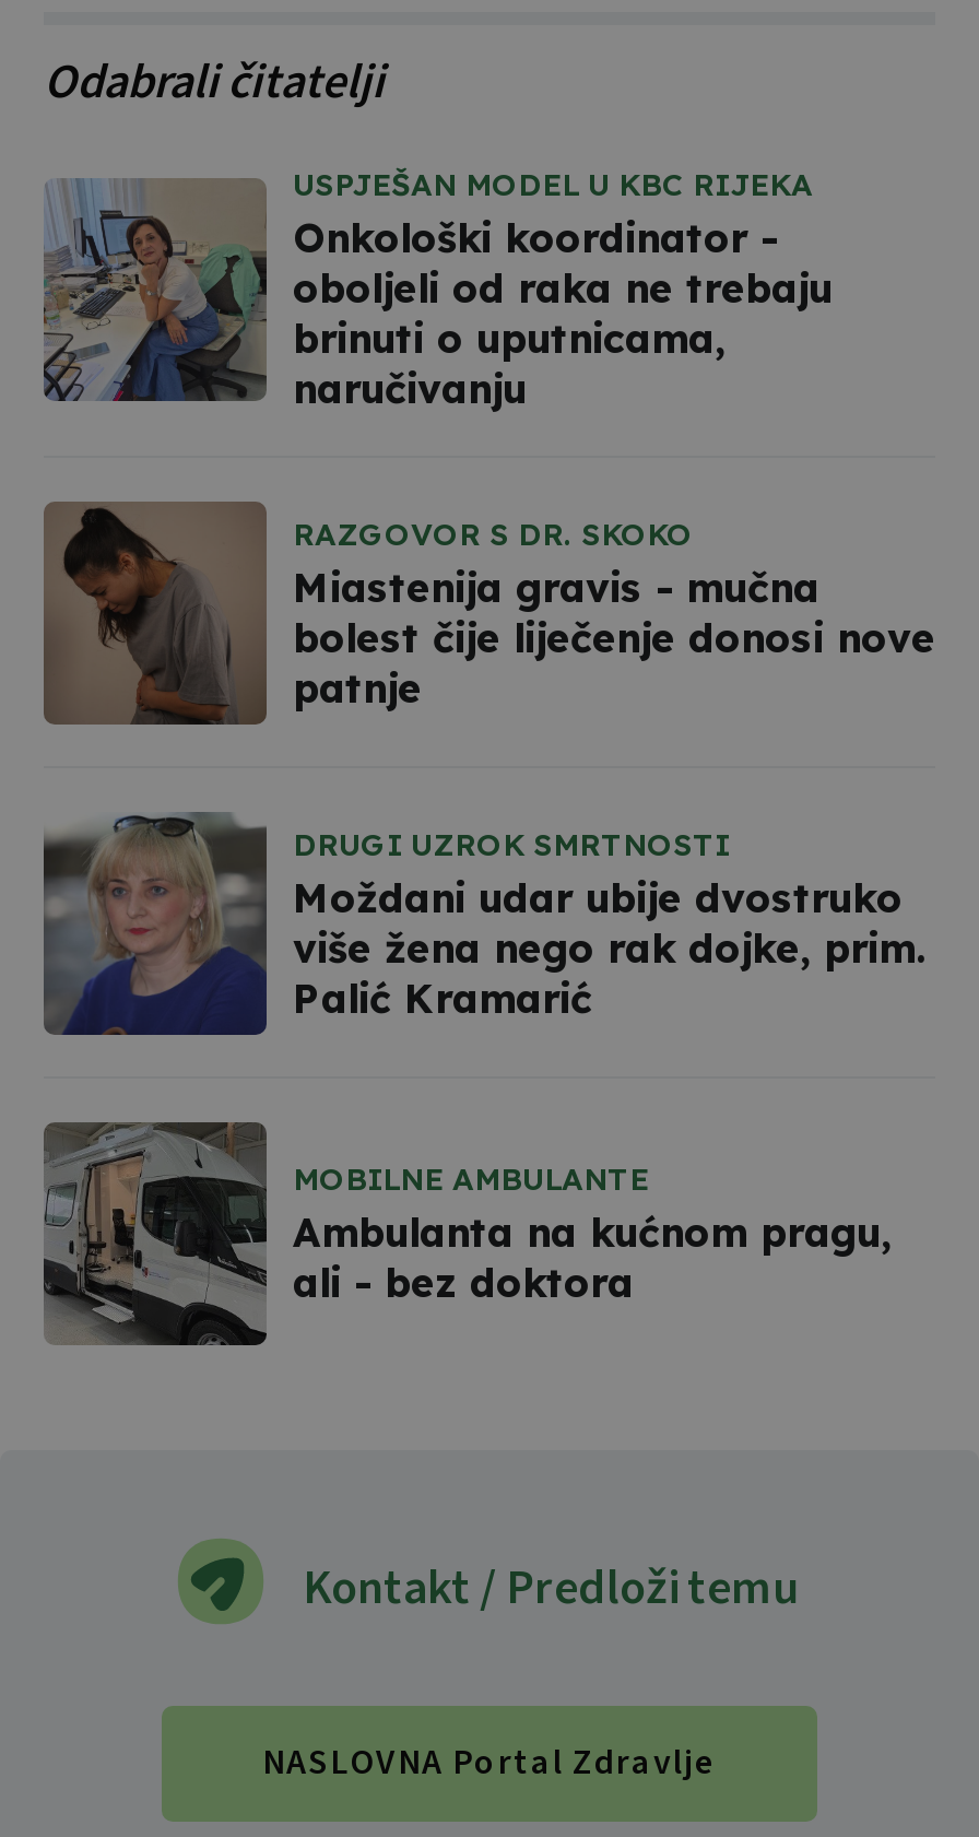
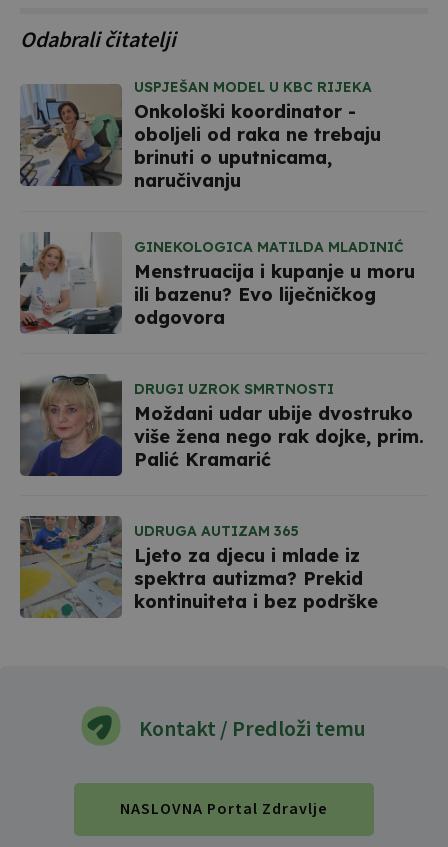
- [image]
- RAZGOVOR S DR. SKOKO
- Miastenija gravis - mučna
- bolest čije liječenje donosi nove
- patnje
+ [image]
+ GINEKOLOGICA MATILDA MLADINIĆ
+ Menstruacija i kupanje u moru
+ ili bazenu? Evo liječničkog
+ odgovora

- [image]
- MOBILNE AMBULANTE
- Ambulanta na kućnom pragu,
- ali - bez doktora
+ [image]
+ UDRUGA AUTIZAM 365
+ Ljeto za djecu i mlade iz
+ spektra autizma? Prekid
+ kontinuiteta i bez podrške
